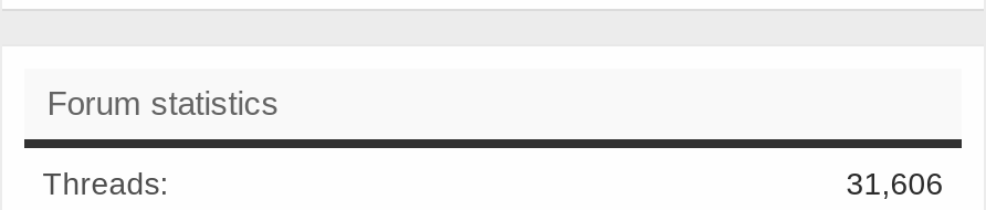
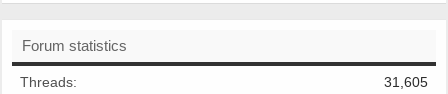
- 31,606
+ 31,605
